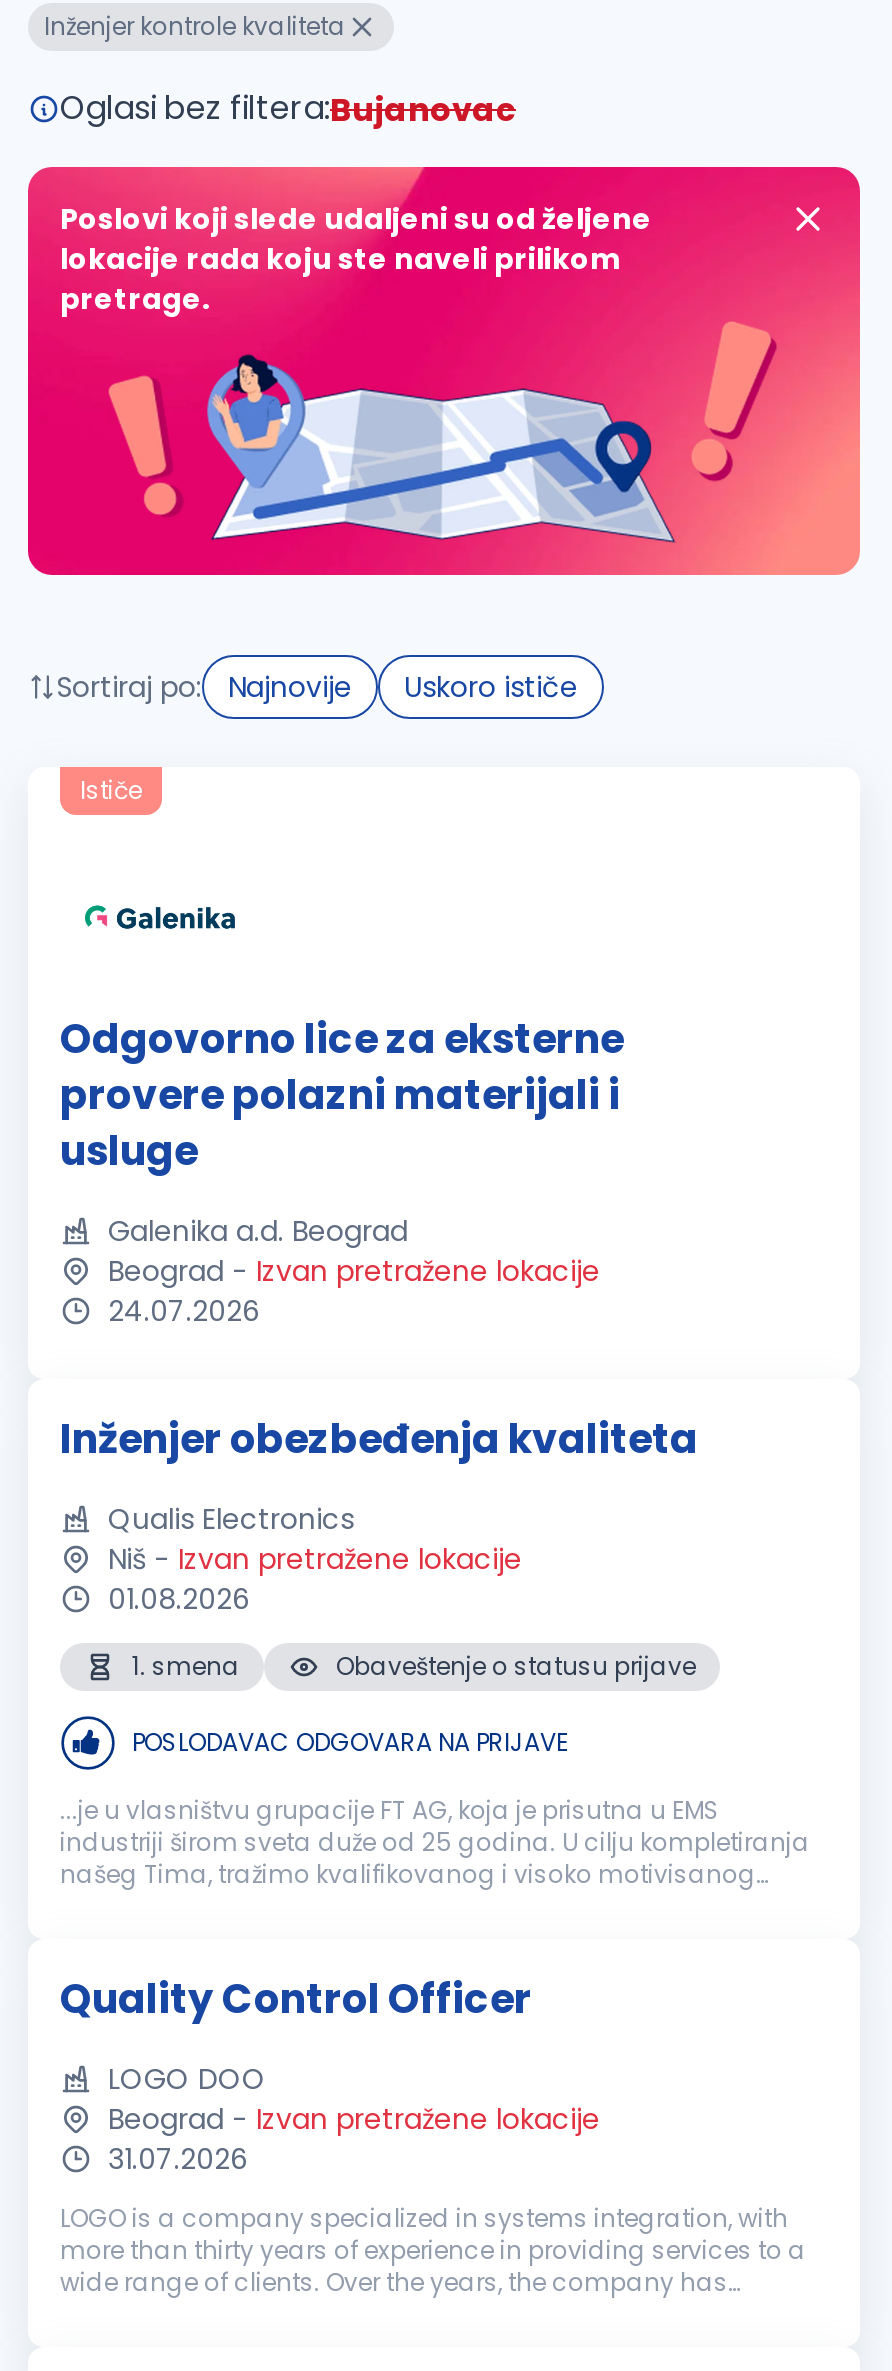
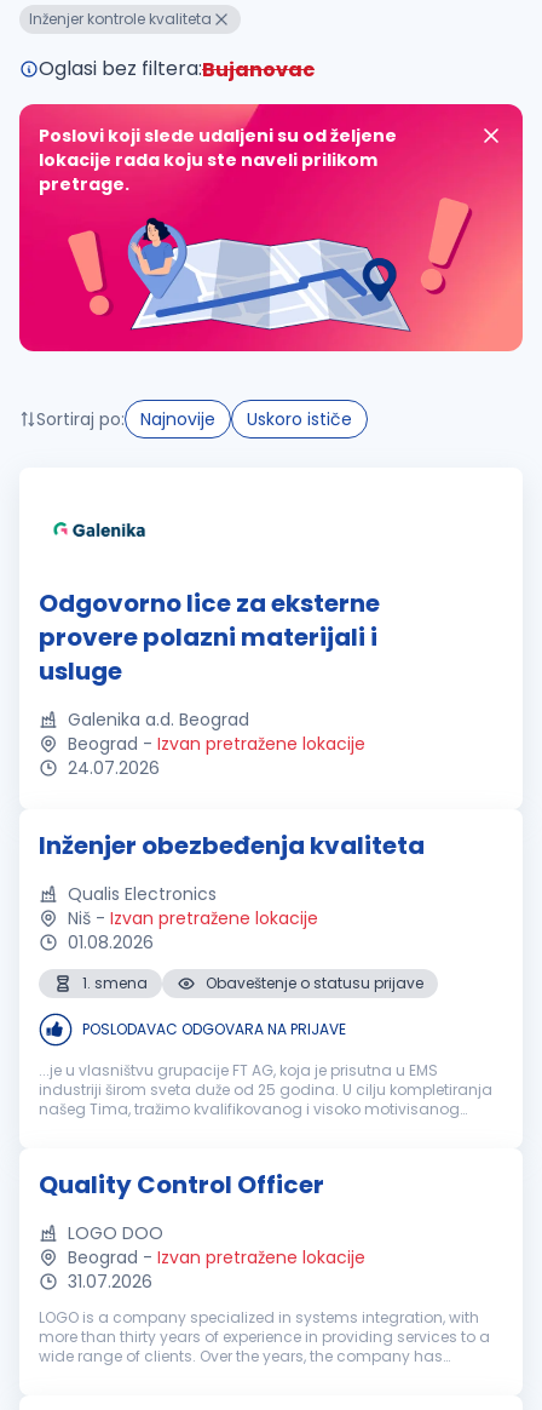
- Ističe
